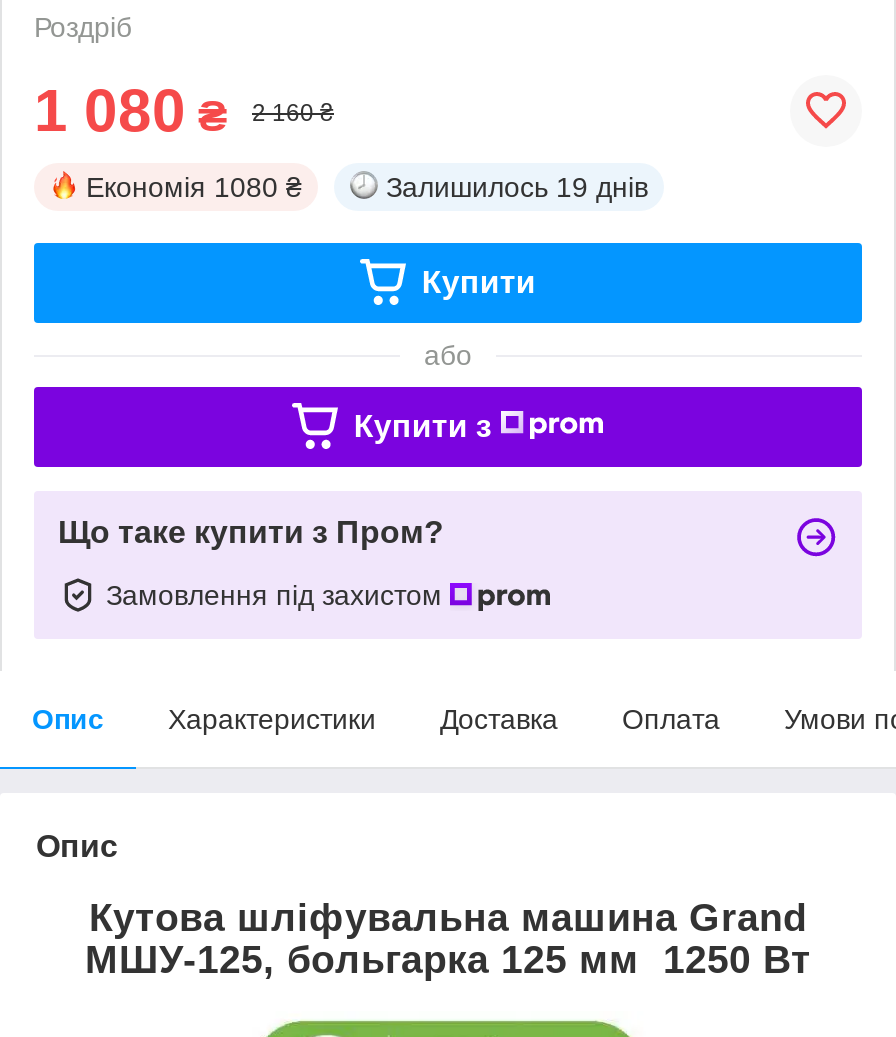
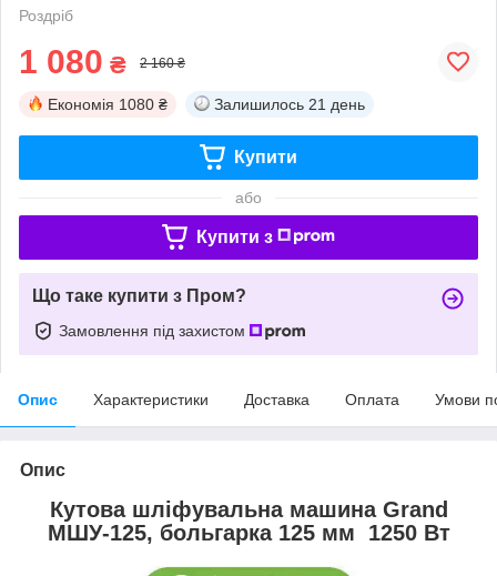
- Залишилось 19 днів
+ Залишилось 21 день
